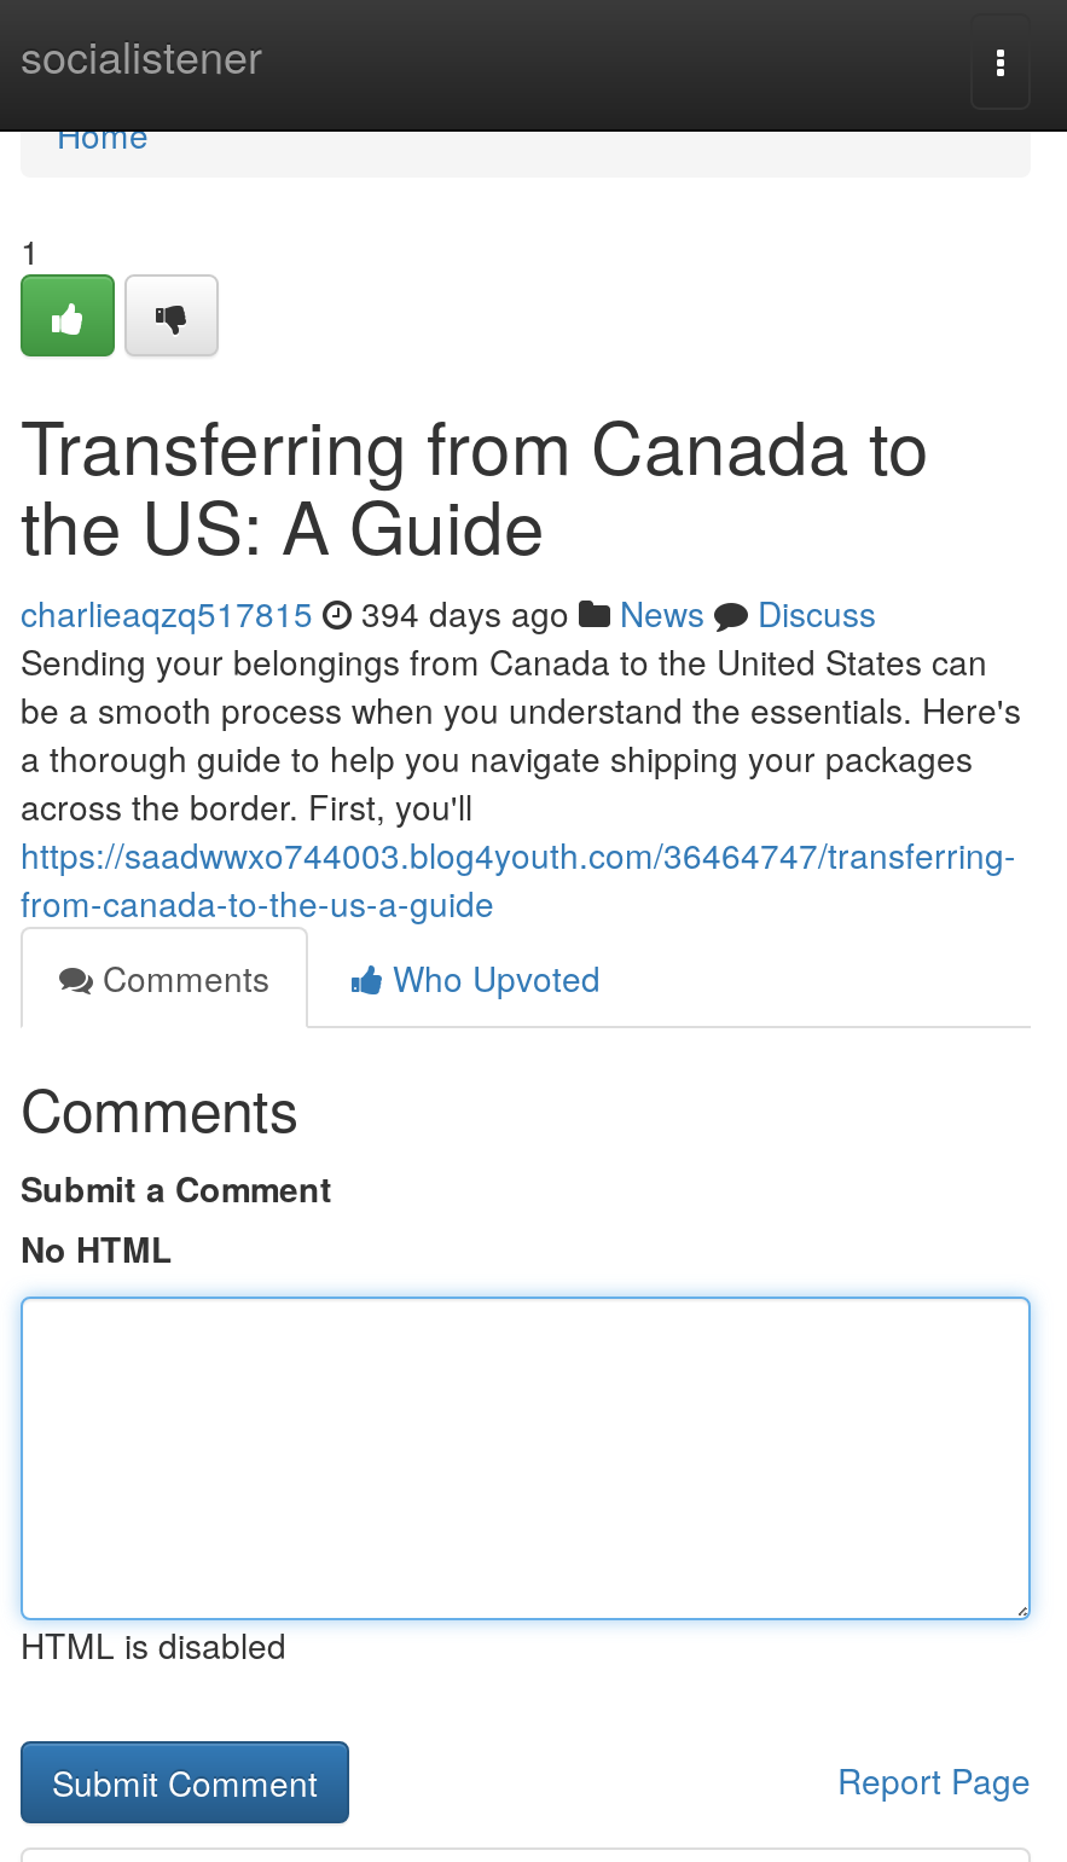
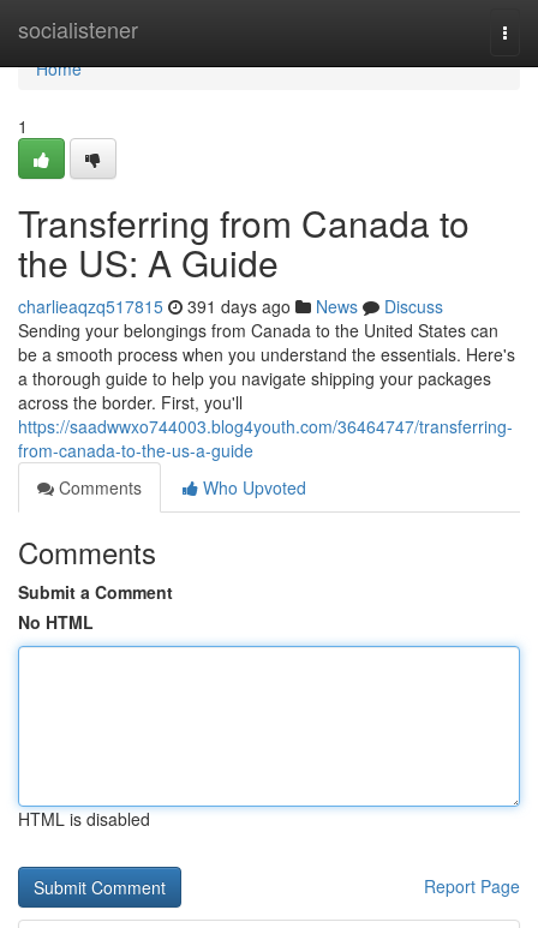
- charlieaqzq517815 394 days ago News Discuss
+ charlieaqzq517815 391 days ago News Discuss
